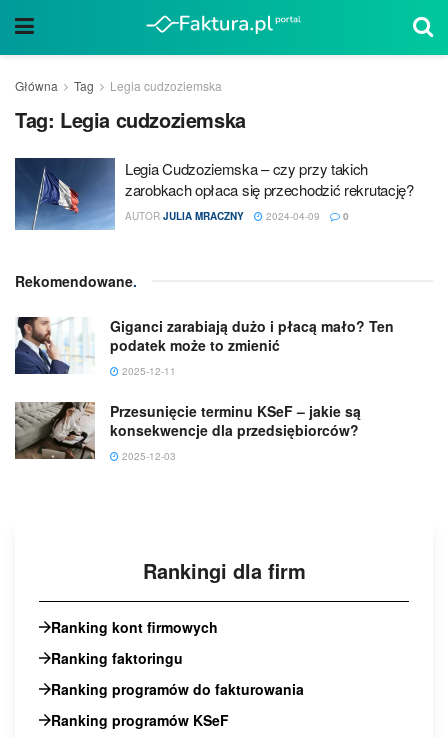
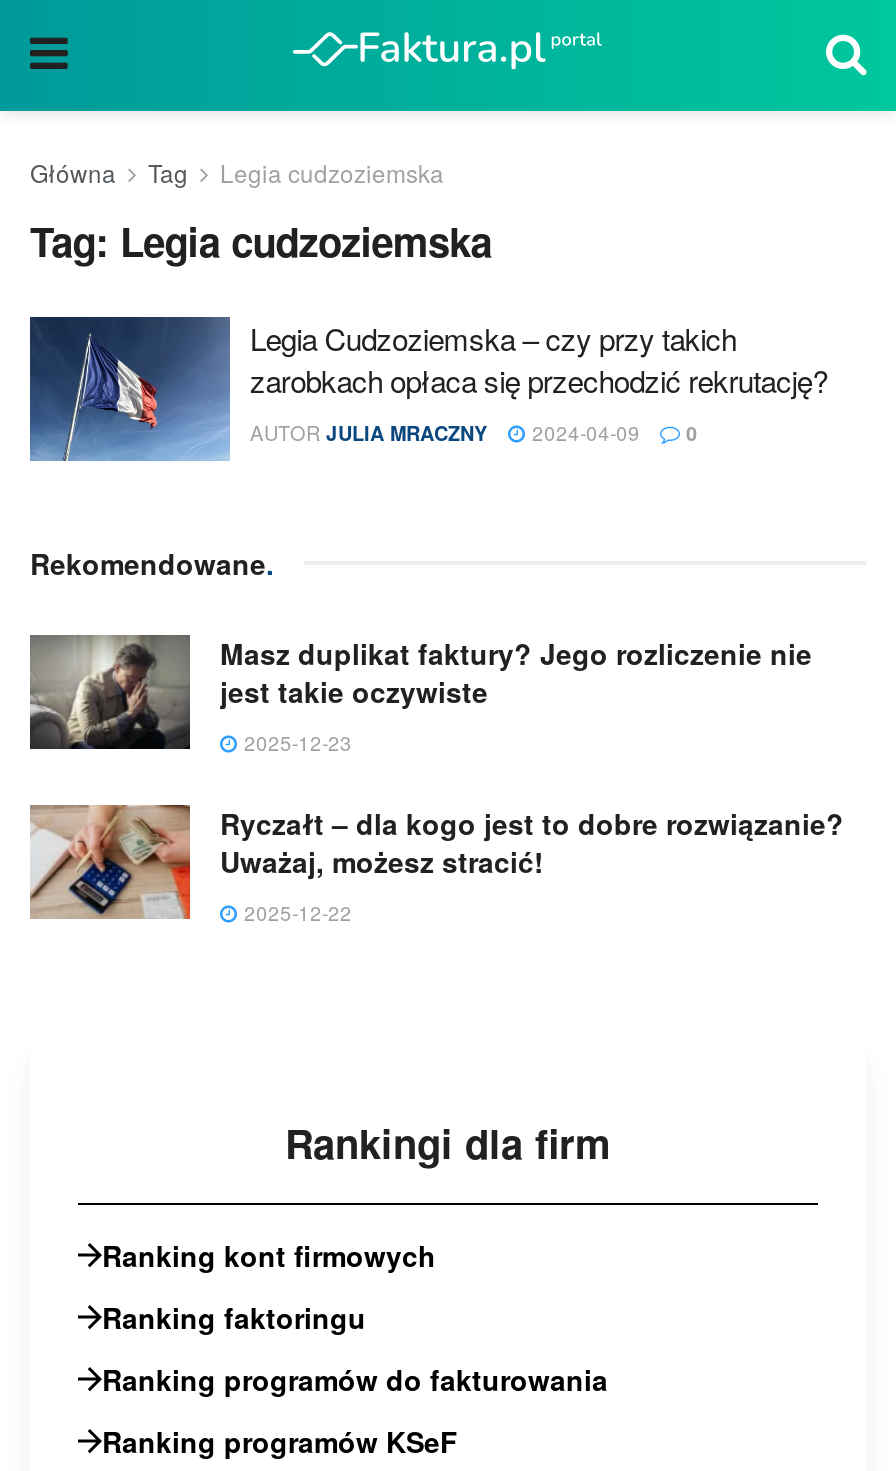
- [image]
- Giganci zarabiają dużo i płacą mało? Ten
- podatek może to zmienić
- 2025-12-11
+ [image]
+ Masz duplikat faktury? Jego rozliczenie nie
+ jest takie oczywiste
+ 2025-12-23

- [image]
- Przesunięcie terminu KSeF – jakie są
- konsekwencje dla przedsiębiorców?
- 2025-12-03
+ [image]
+ Ryczałt – dla kogo jest to dobre rozwiązanie?
+ Uważaj, możesz stracić!
+ 2025-12-22
